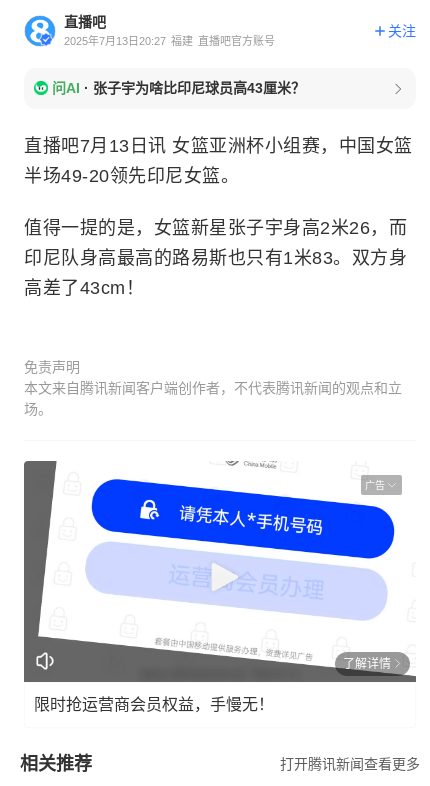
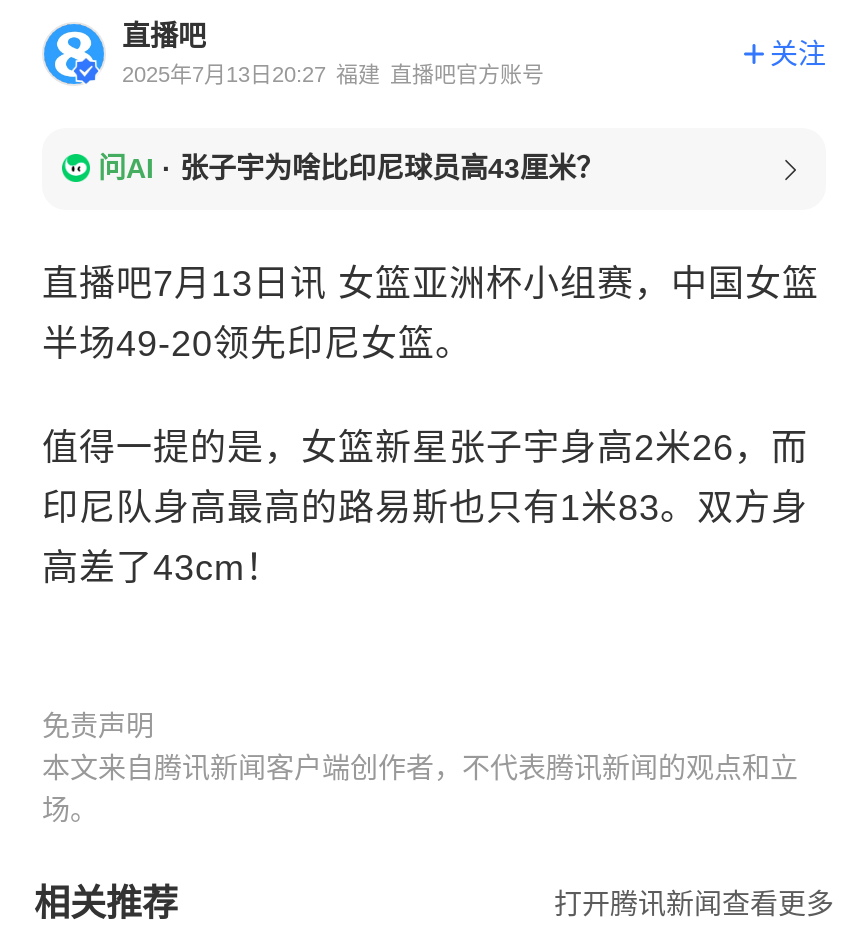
- [image]
- 广告

- 了解详情
- 限时抢运营商会员权益，手慢无！
